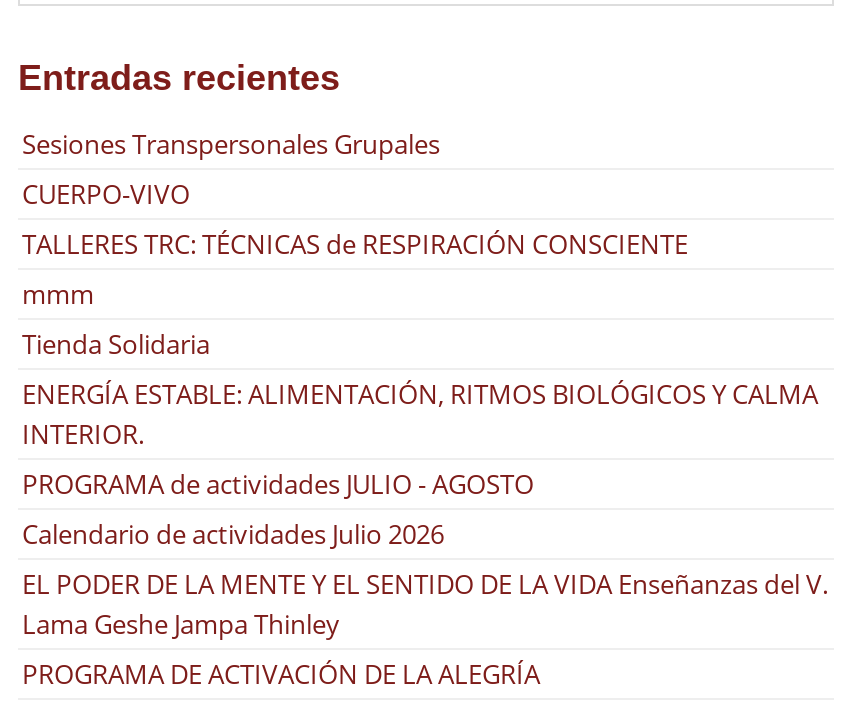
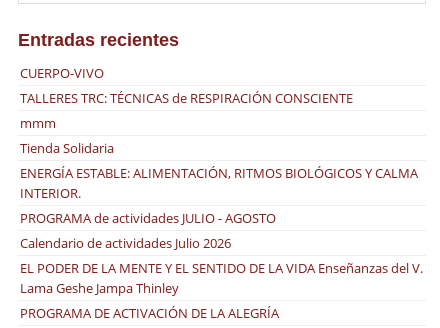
- Sesiones Transpersonales Grupales
